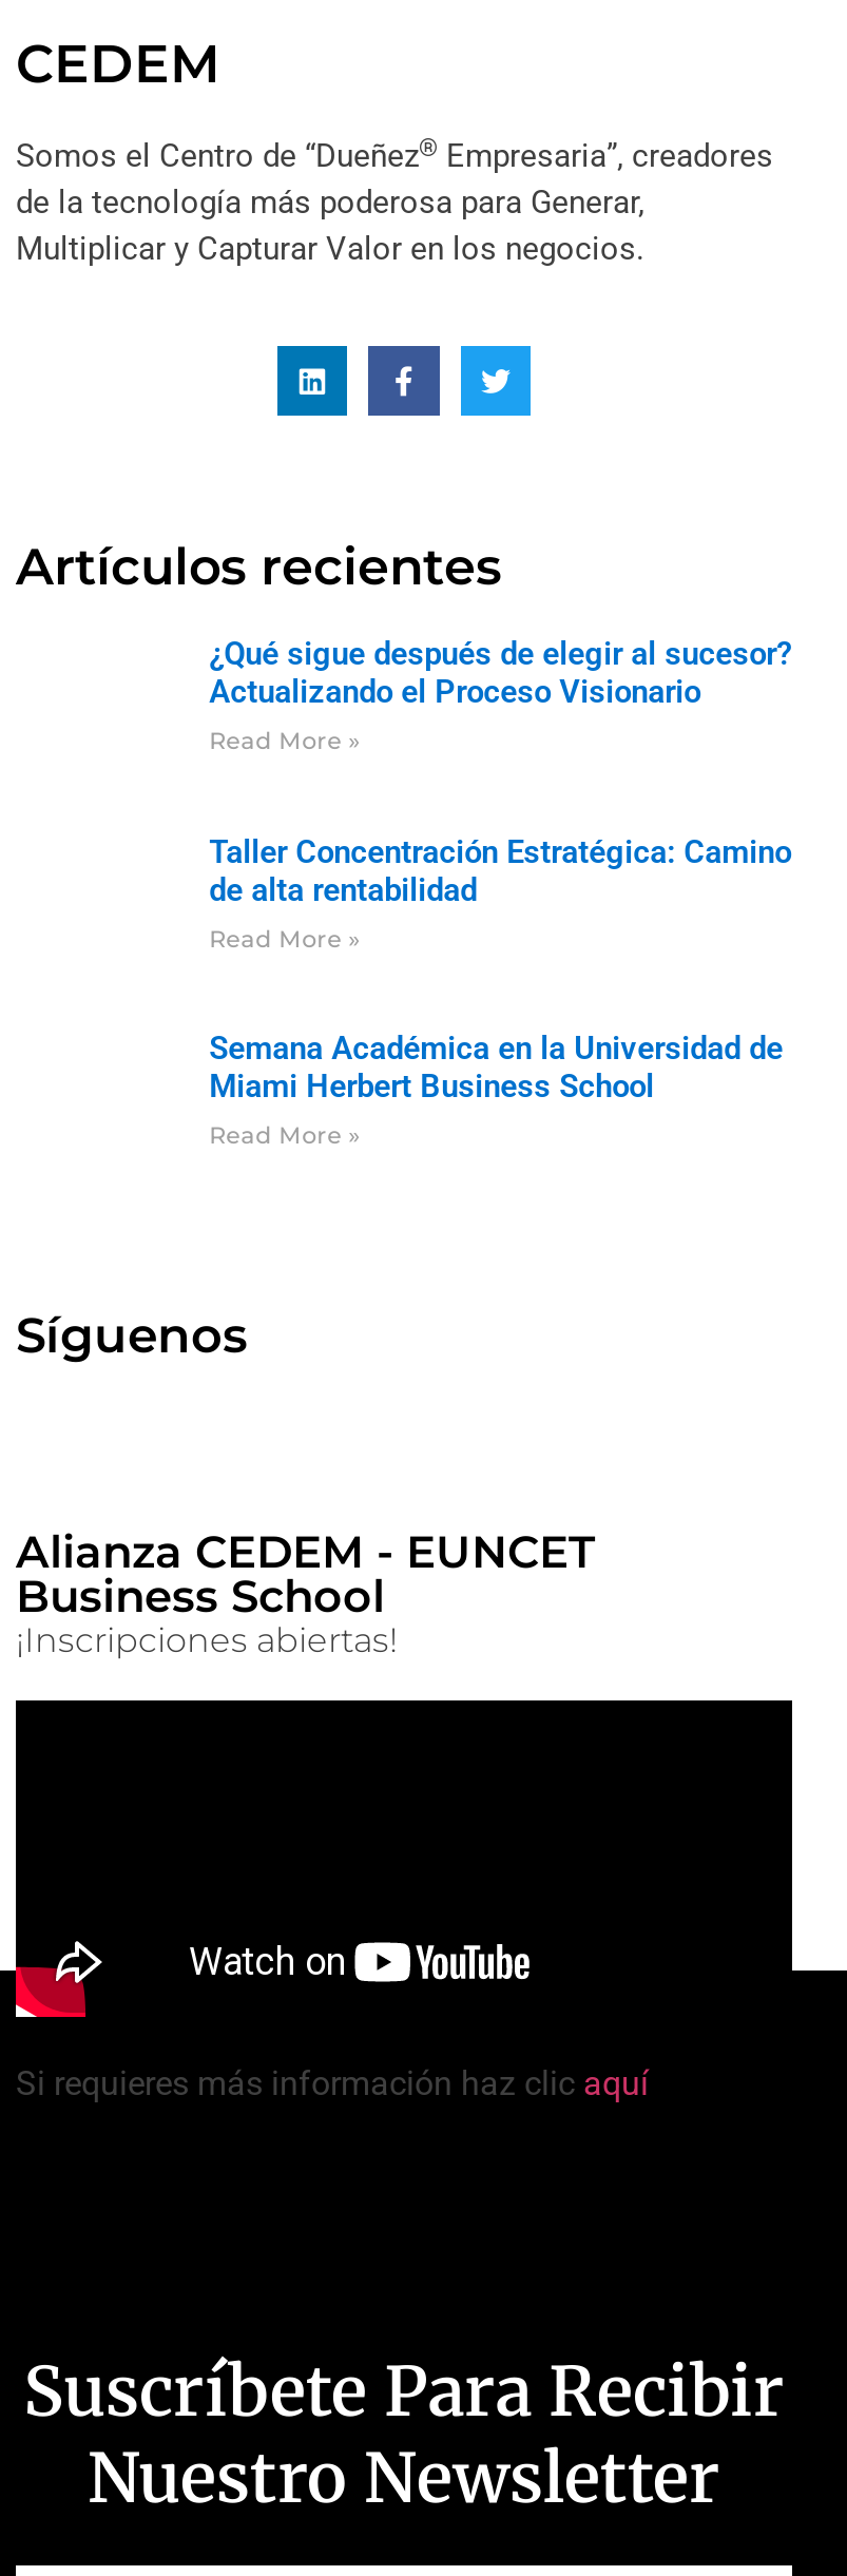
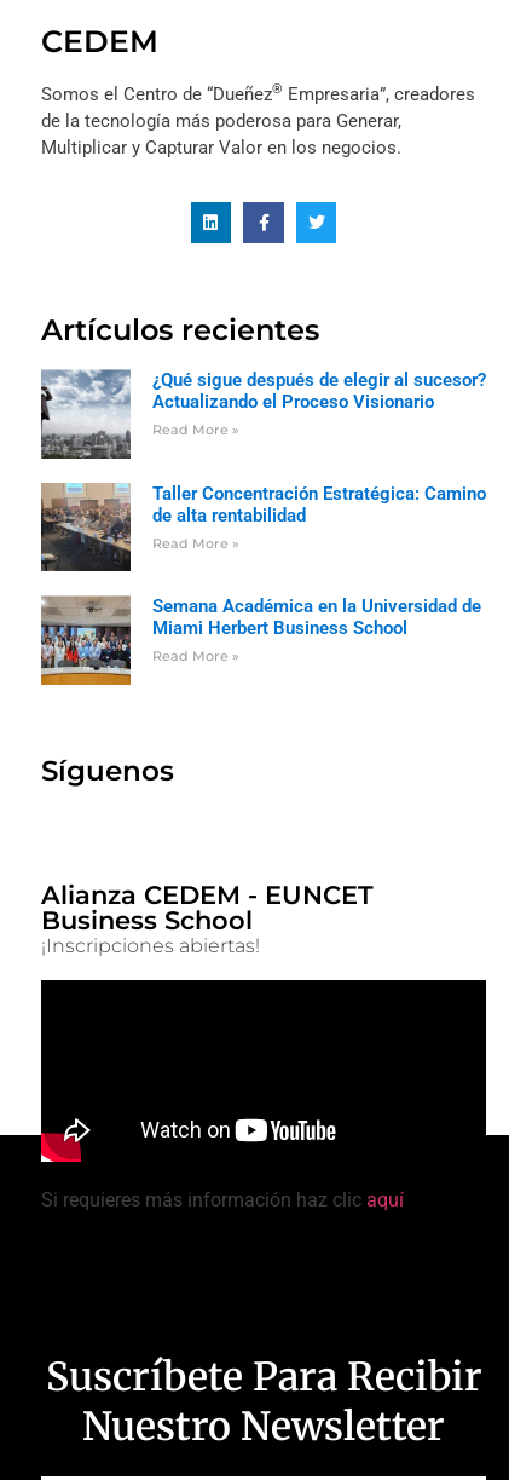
+ [image]

+ [image]

+ [image]
